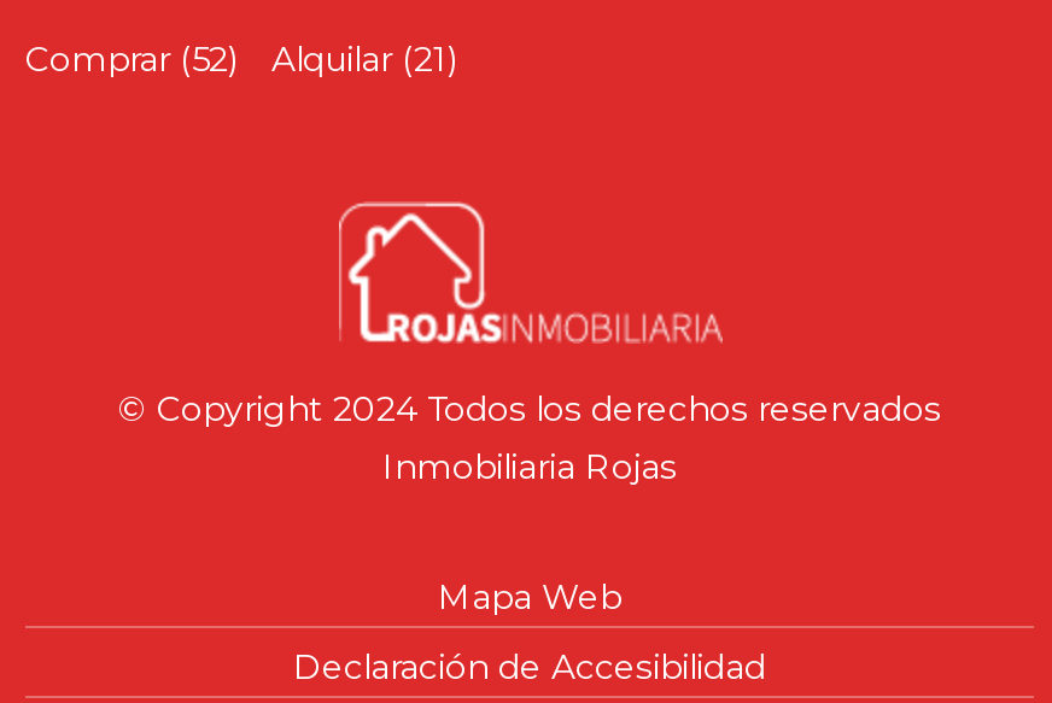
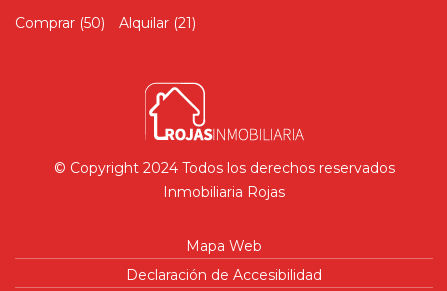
- Comprar (52) Alquilar (21)
+ Comprar (50) Alquilar (21)
